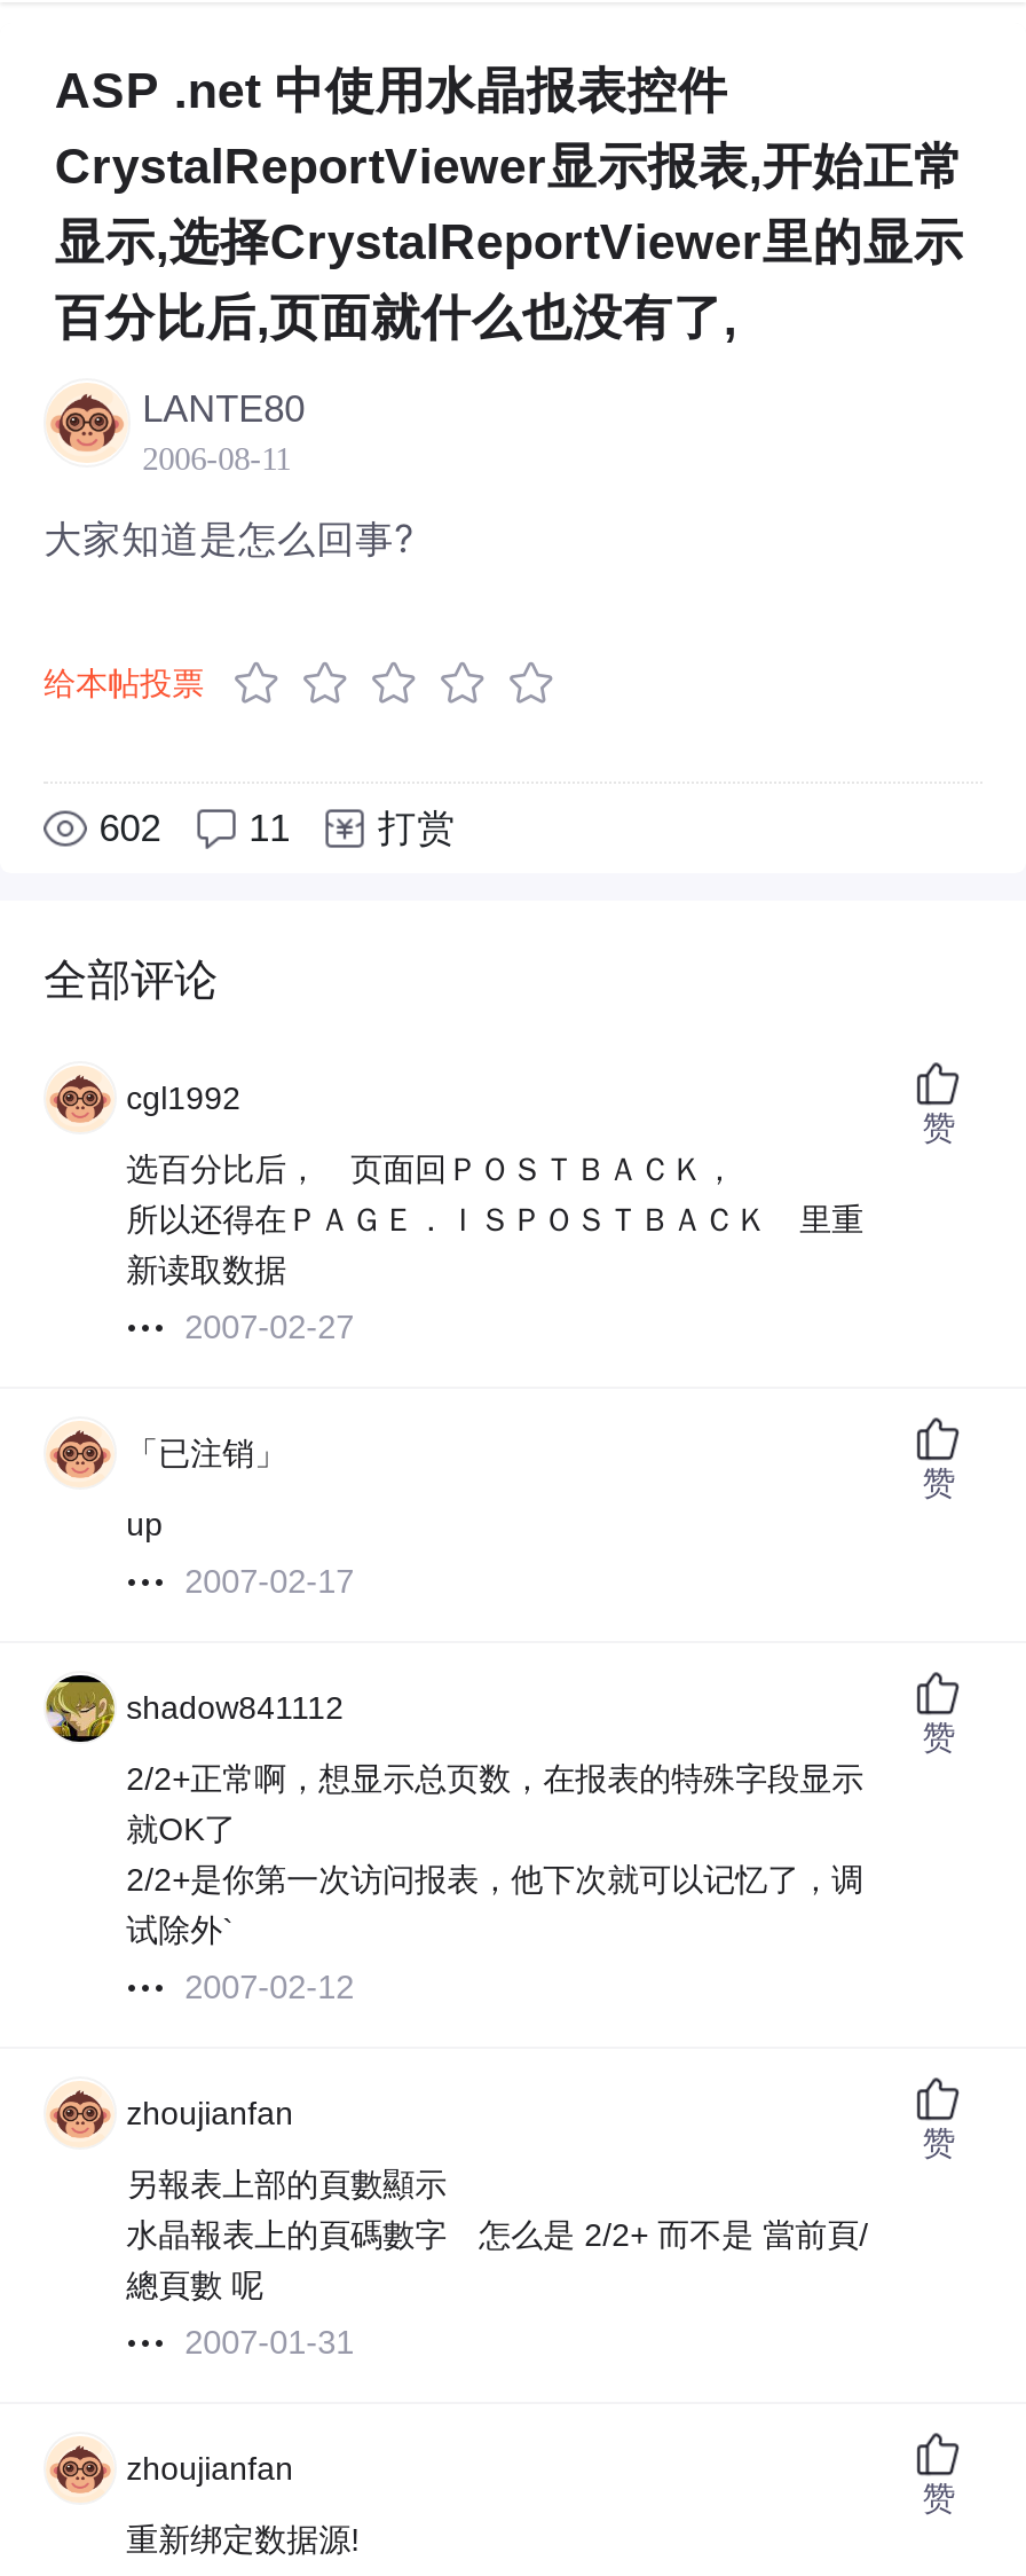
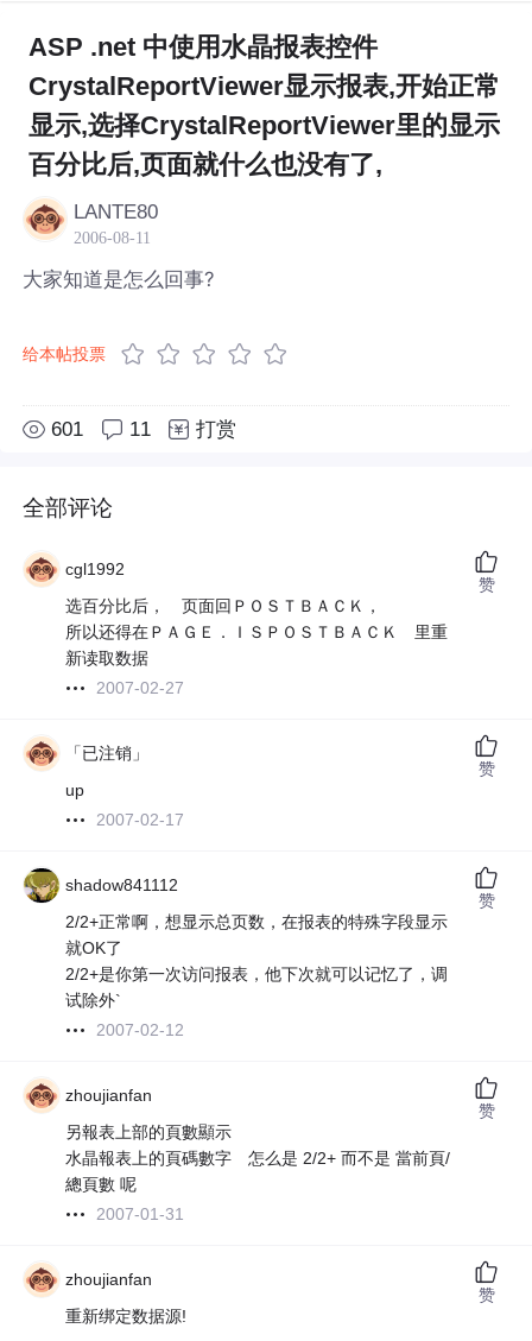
- 602
+ 601
